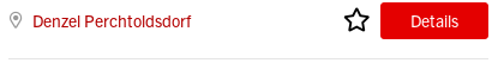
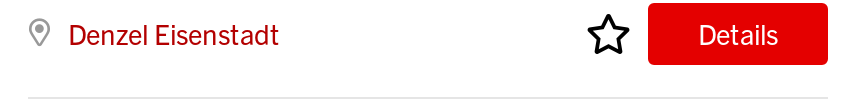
- Denzel Perchtoldsdorf
+ Denzel Eisenstadt
